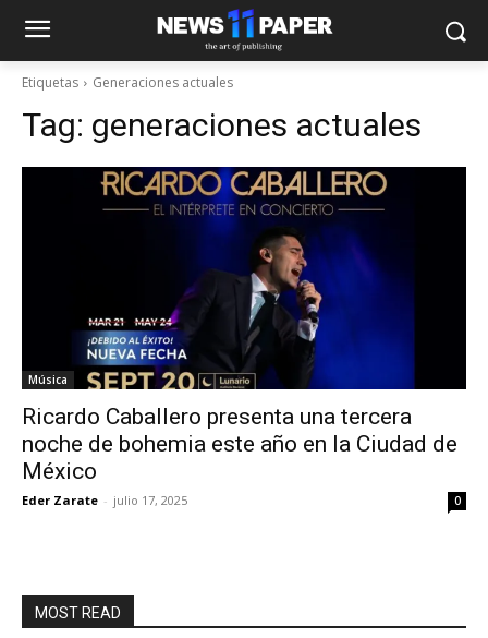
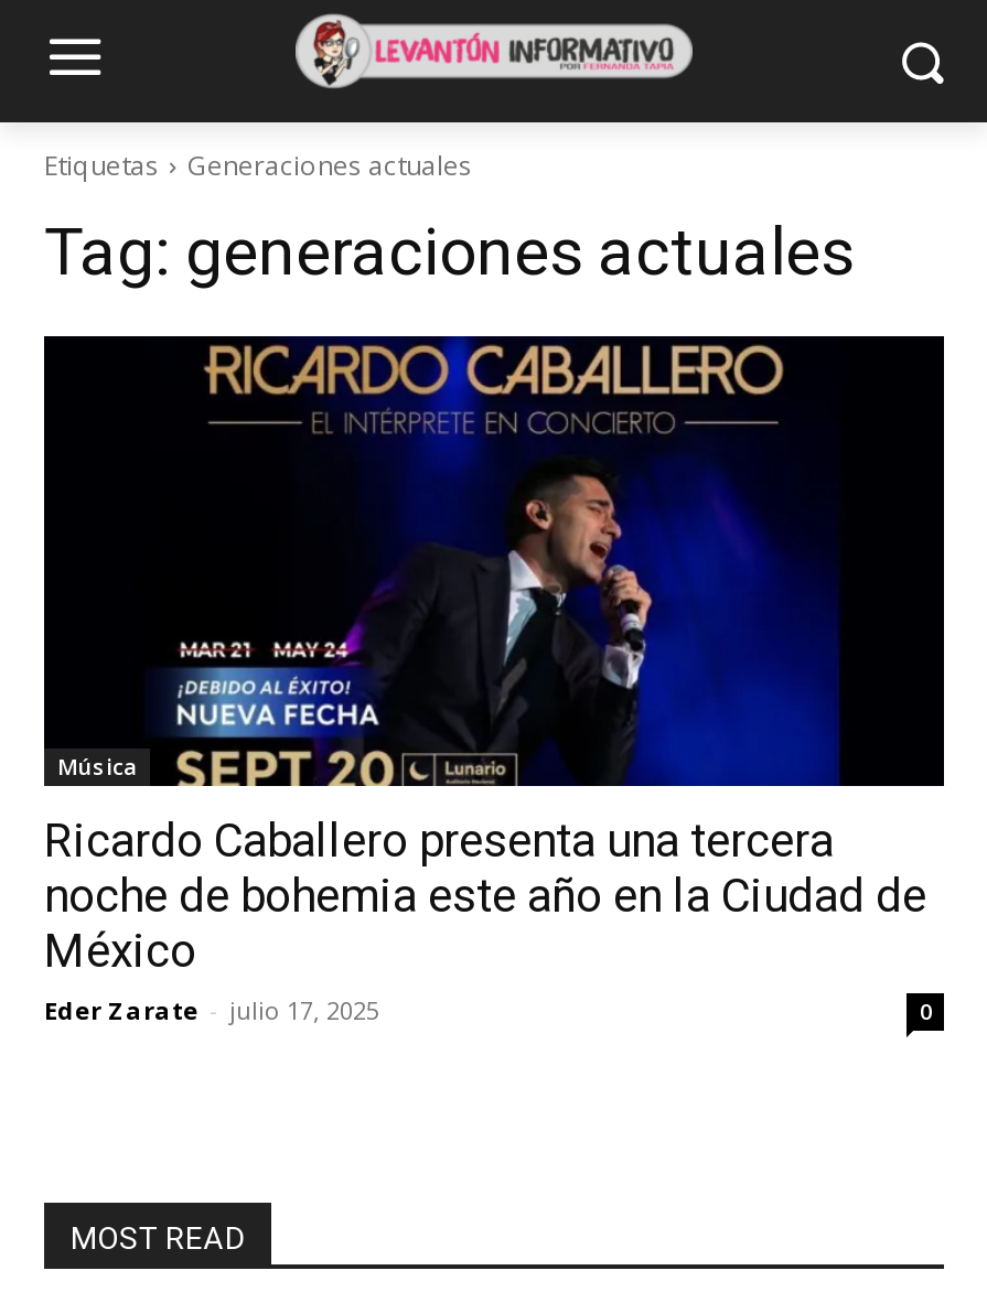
- [image]
+ [image]
